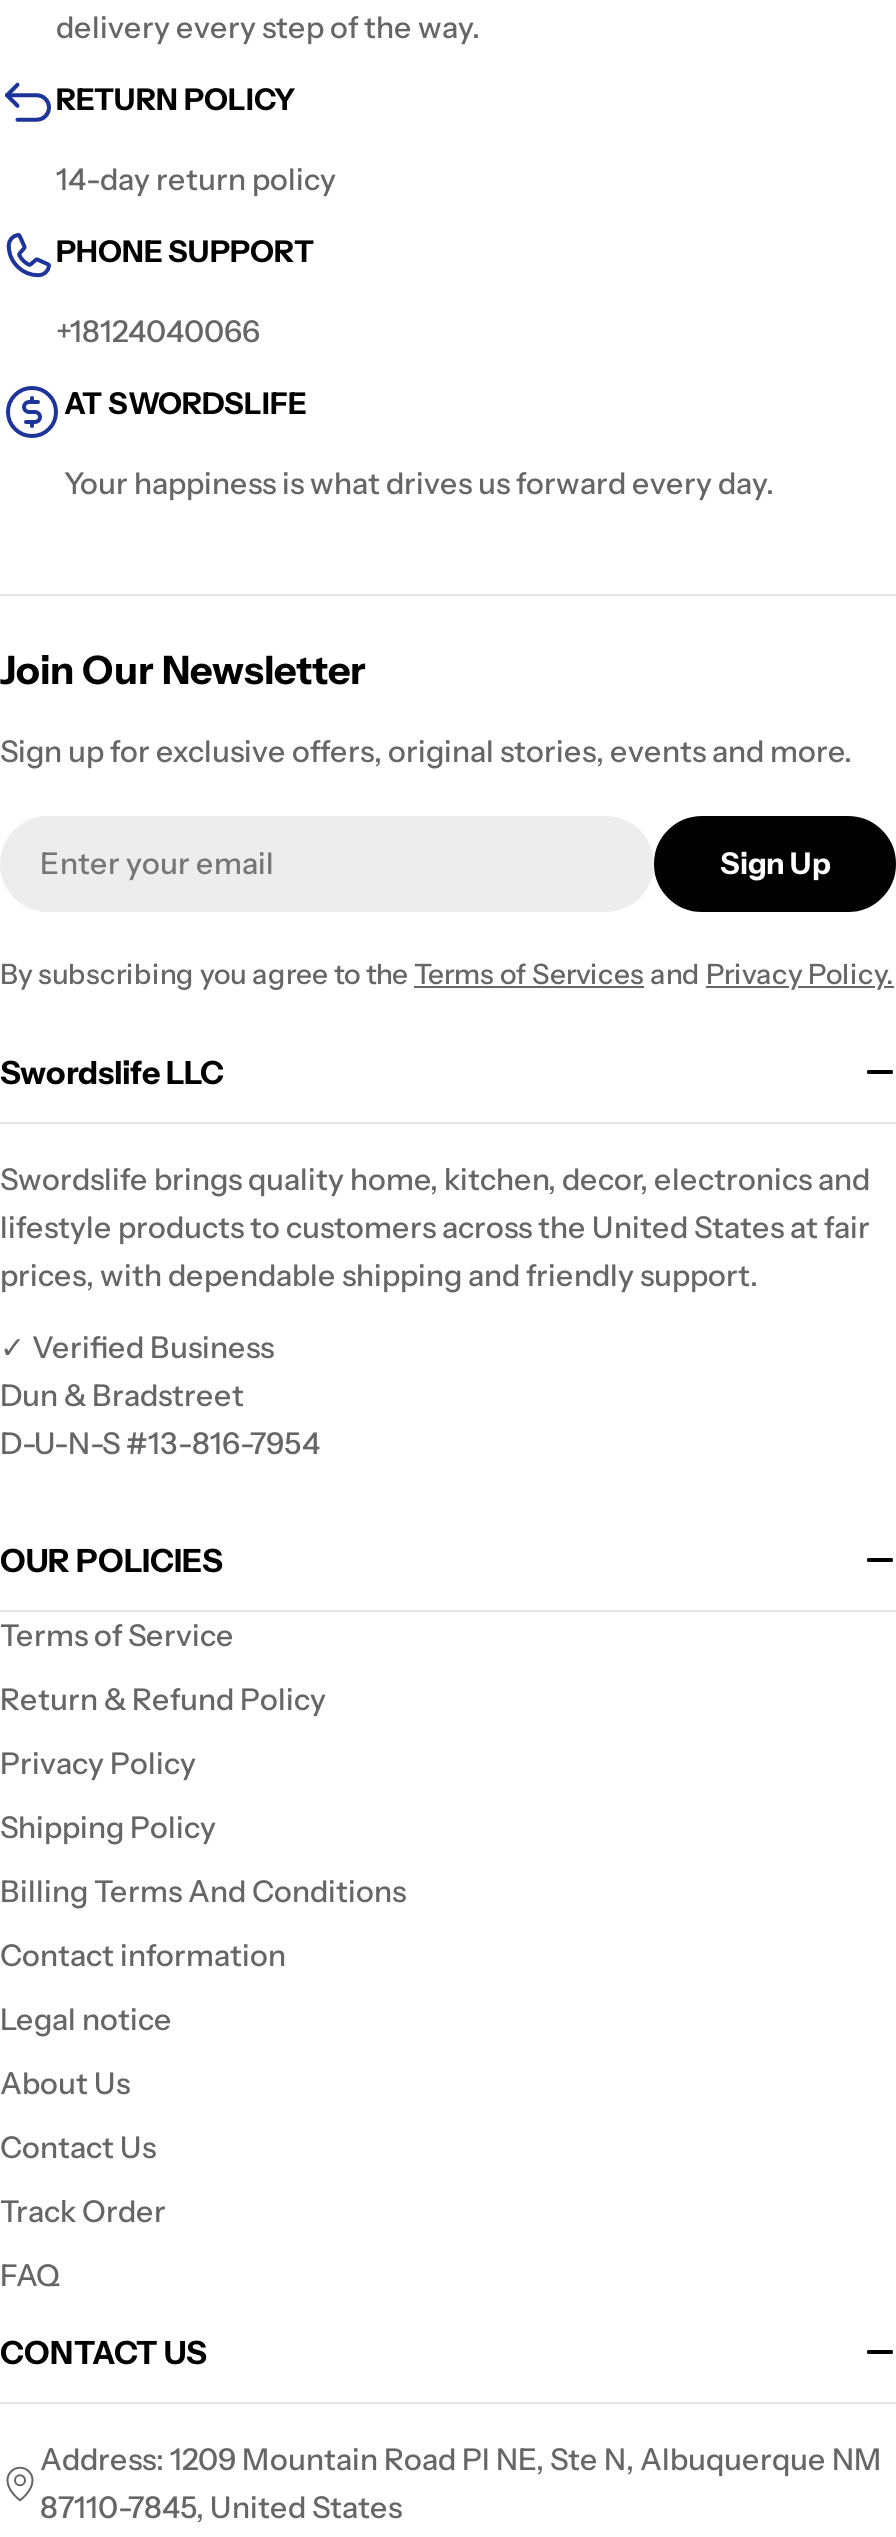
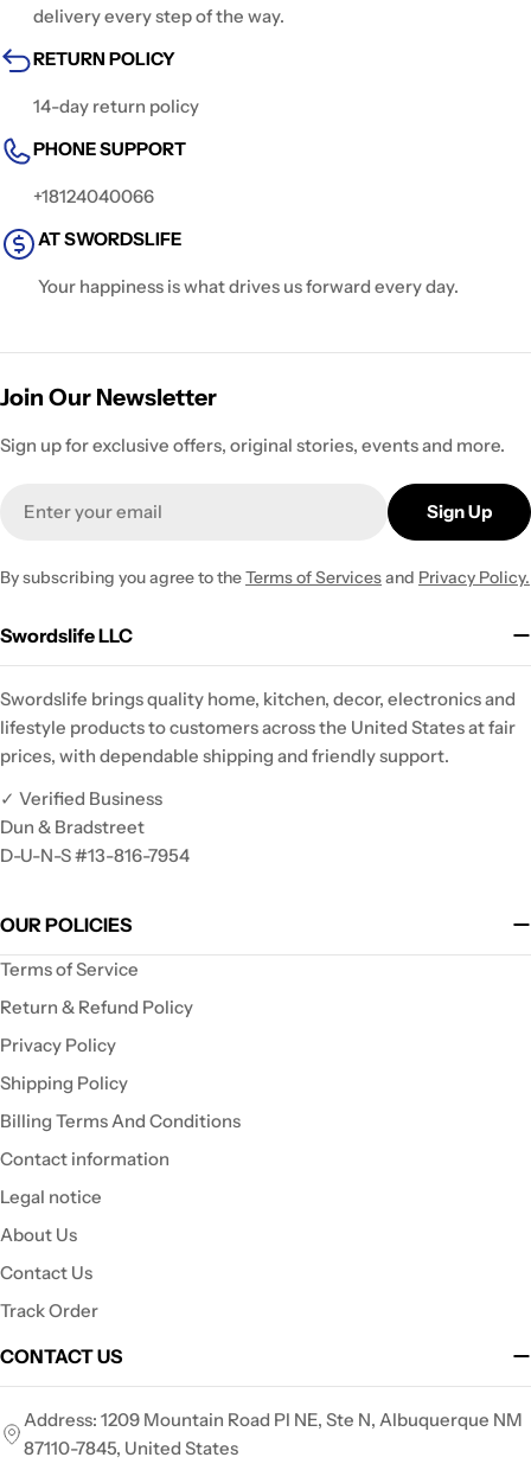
- FAQ
